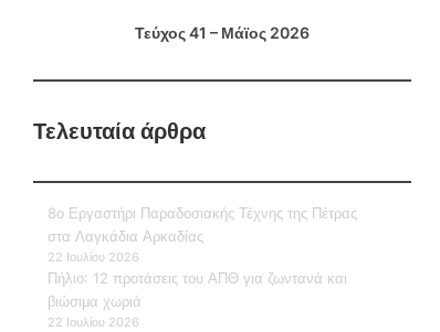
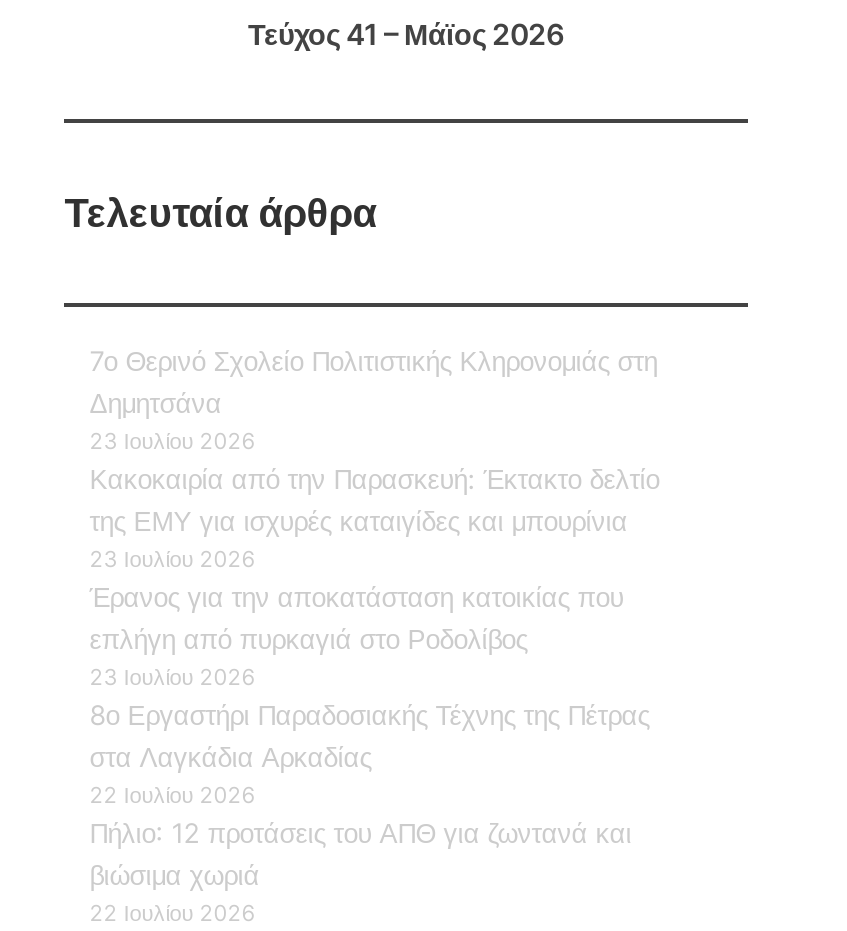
+ 7ο Θερινό Σχολείο Πολιτιστικής Κληρονομιάς στη
+ Δημητσάνα
+ 23 Ιουλίου 2026
+ Κακοκαιρία από την Παρασκευή: Έκτακτο δελτίο
+ της ΕΜΥ για ισχυρές καταιγίδες και μπουρίνια
+ 23 Ιουλίου 2026
+ Έρανος για την αποκατάσταση κατοικίας που
+ επλήγη από πυρκαγιά στο Ροδολίβος
+ 23 Ιουλίου 2026
